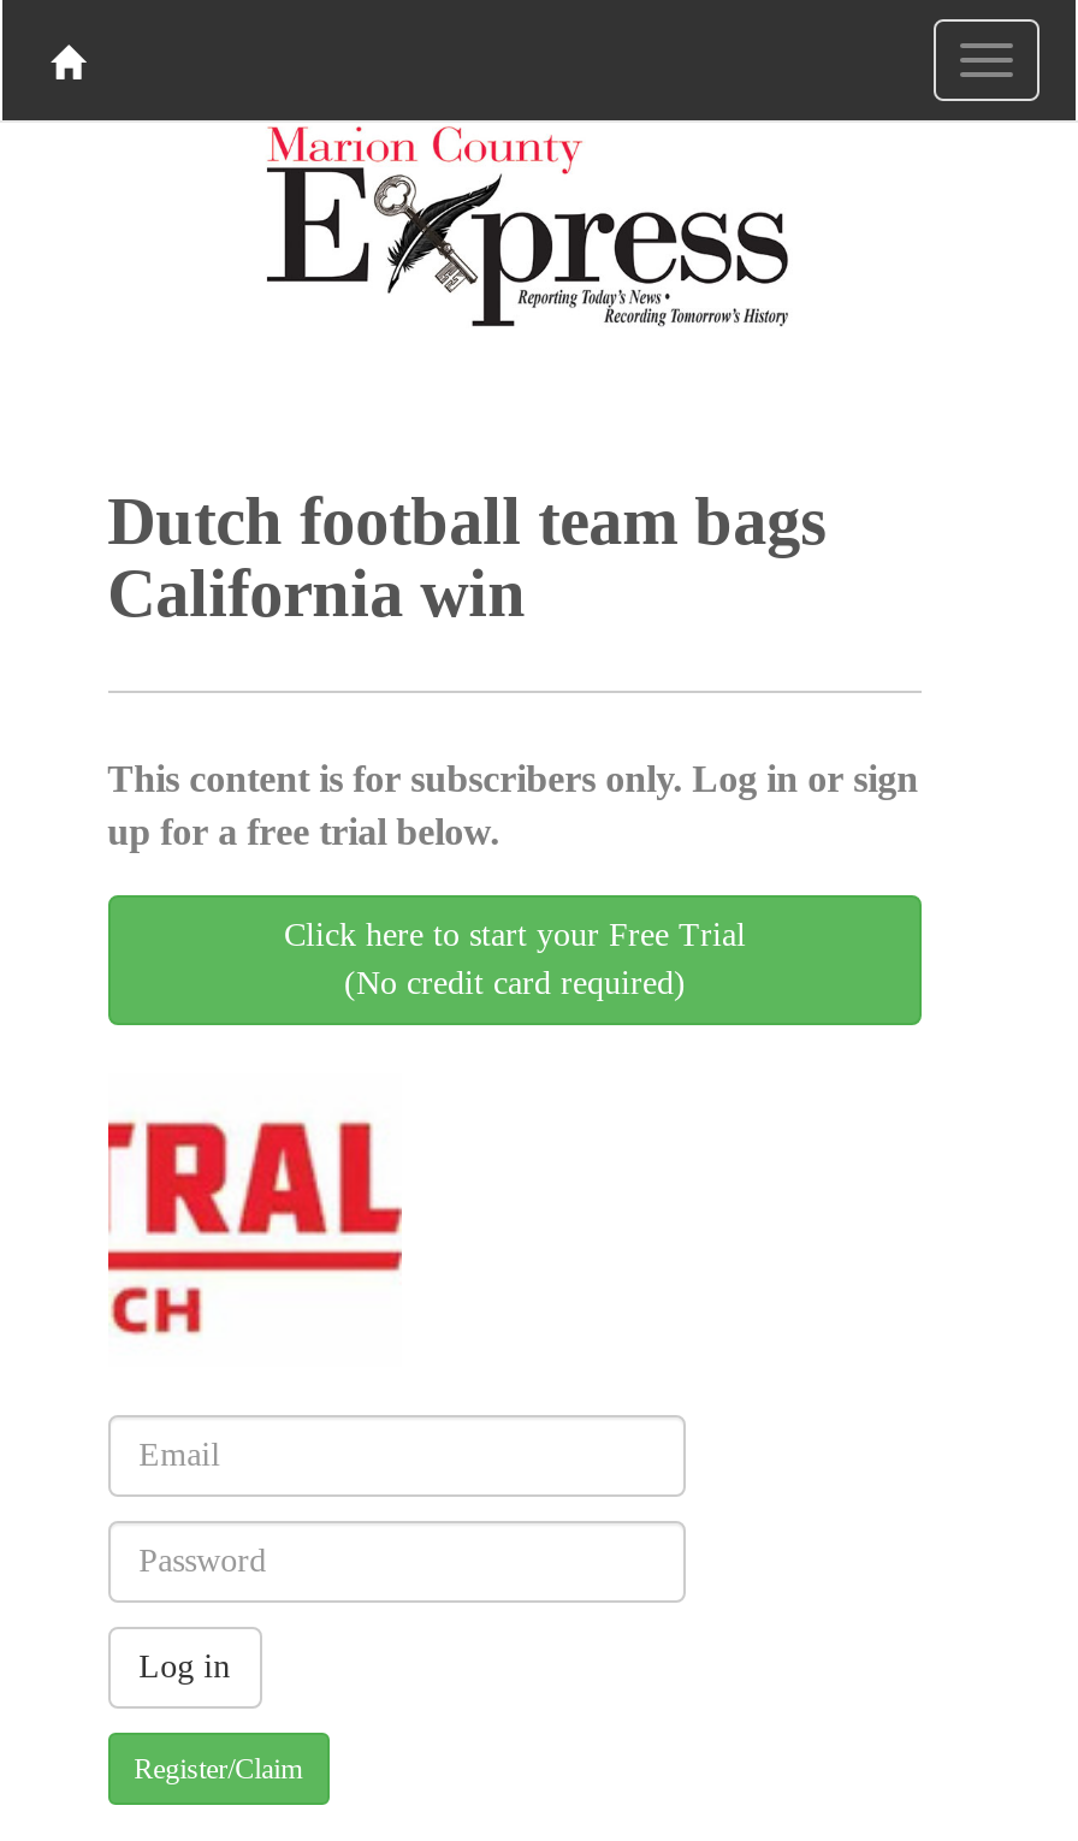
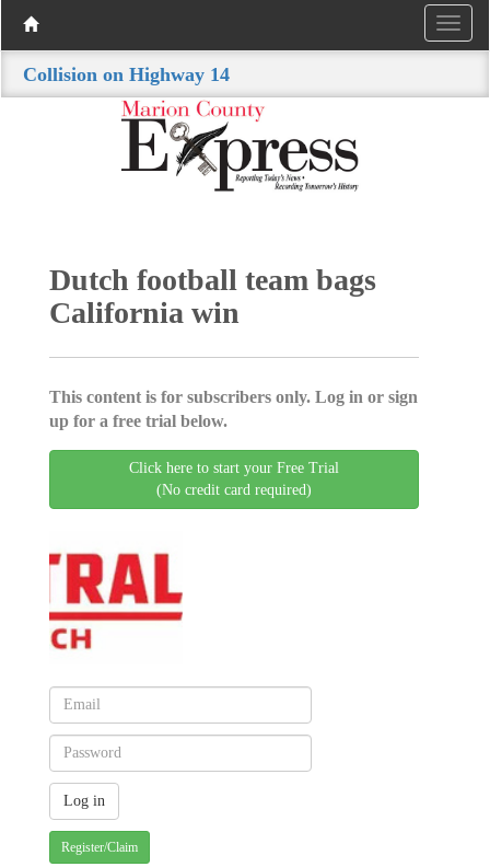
+ Collision on Highway 14
